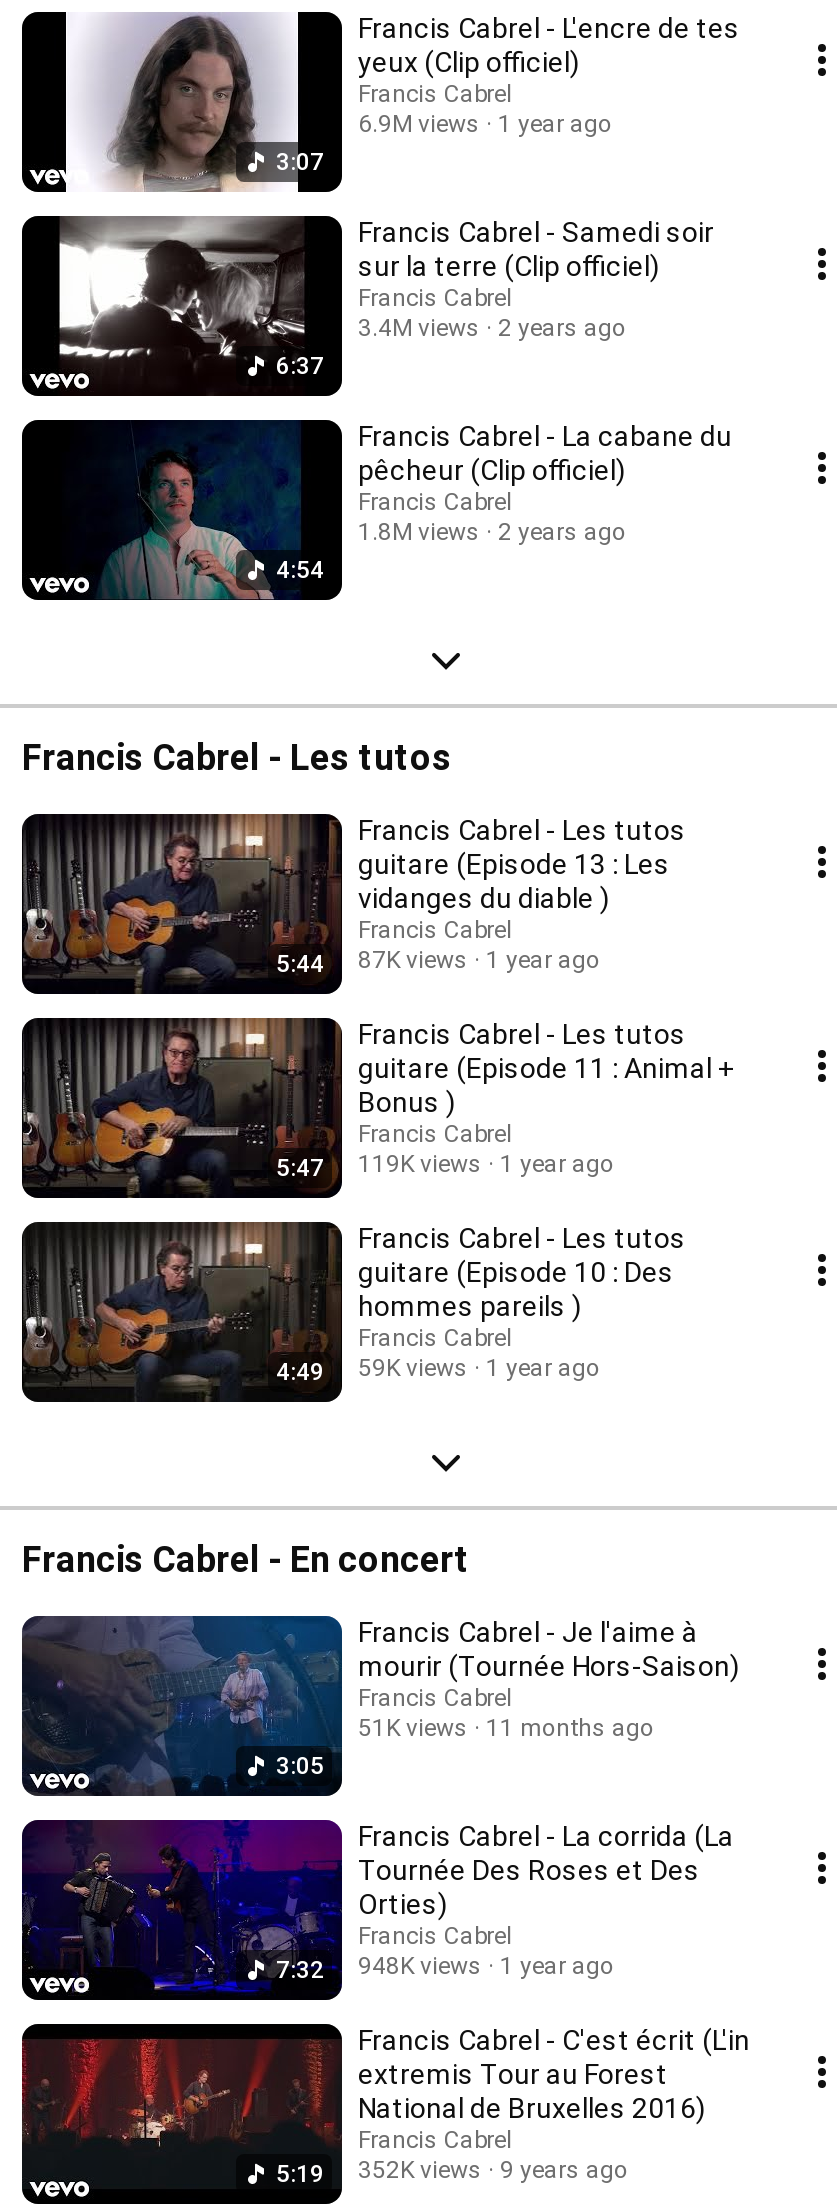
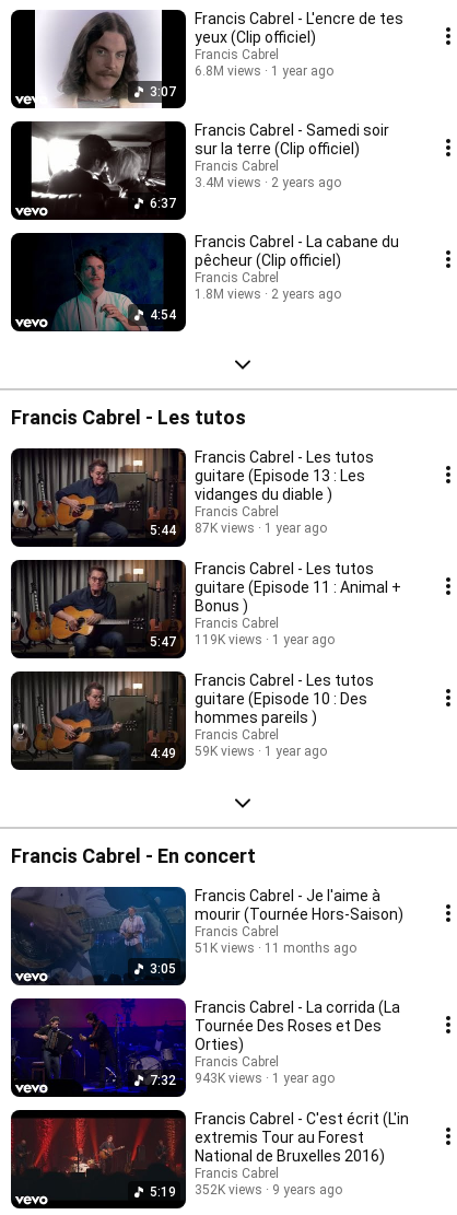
- 6.9M views 1 year ago
+ 6.8M views 1 year ago

- 7:32 948K views 1 year ago
+ 7:32 943K views 1 year ago
